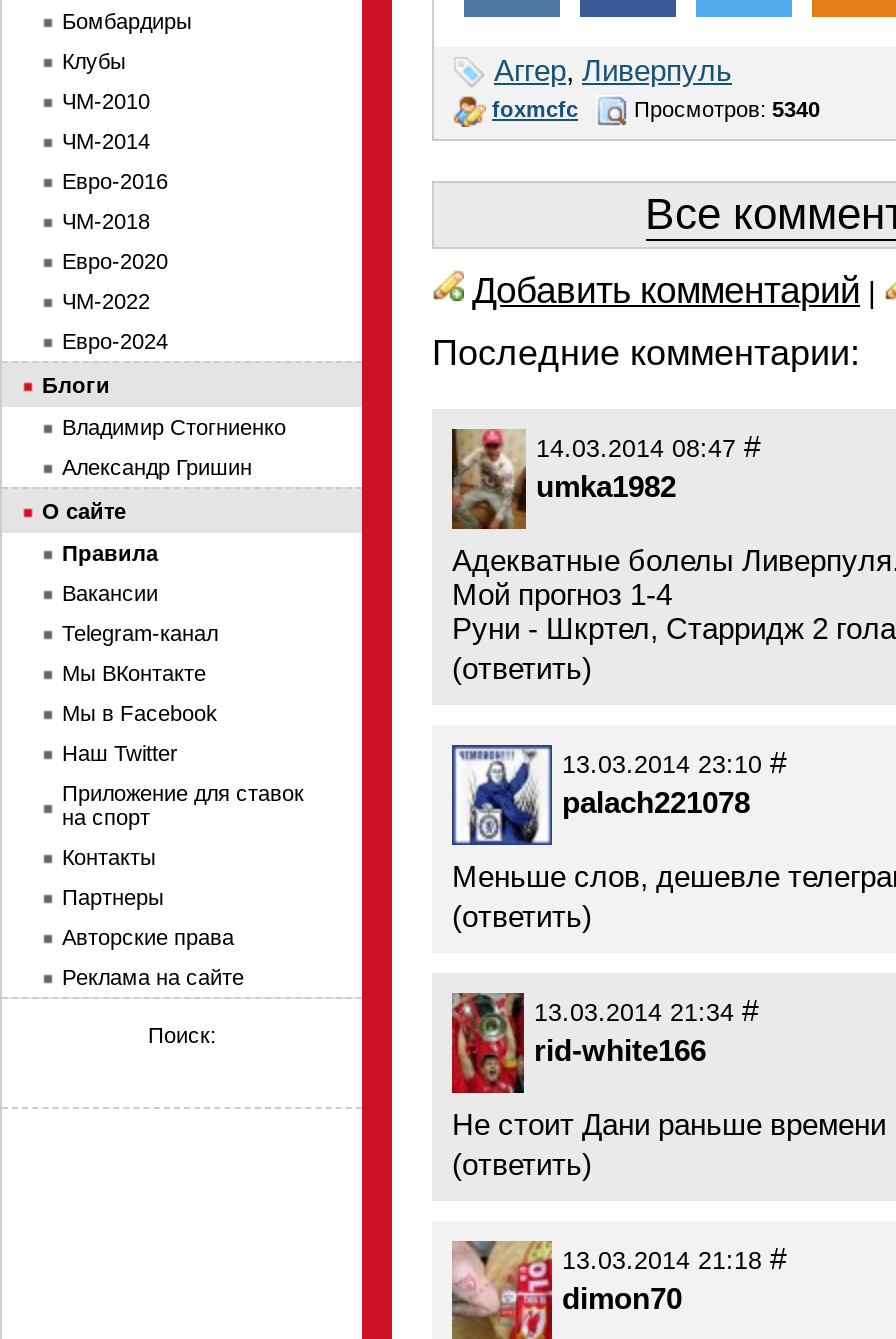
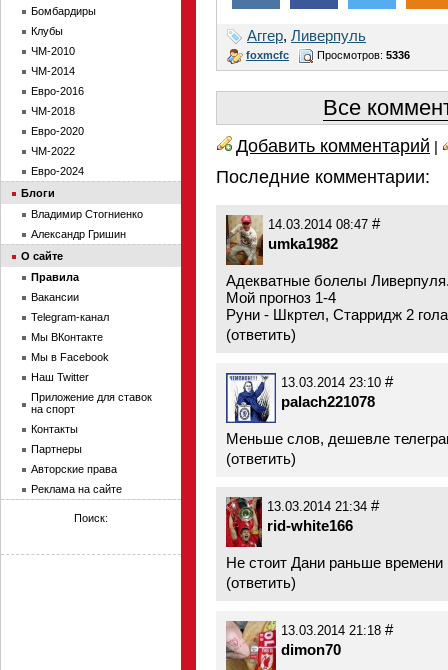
- Просмотров: 5340
+ Просмотров: 5336
